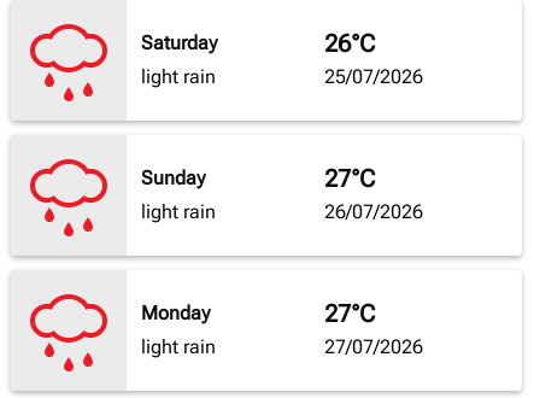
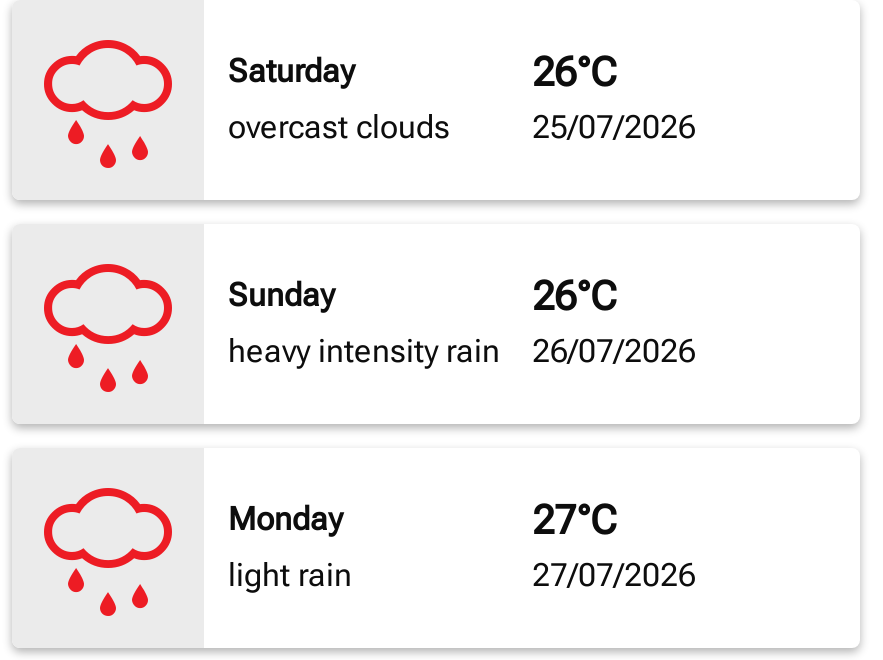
- light rain
+ overcast clouds

- 27°C
+ 26°C

- light rain
+ heavy intensity rain
